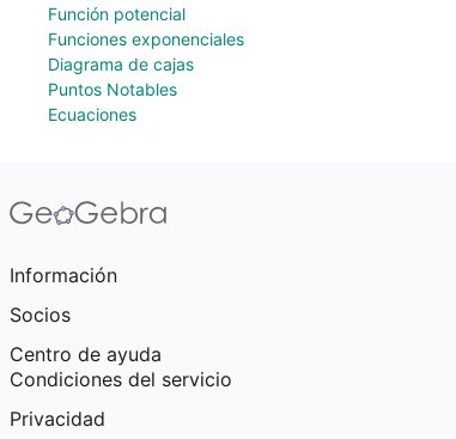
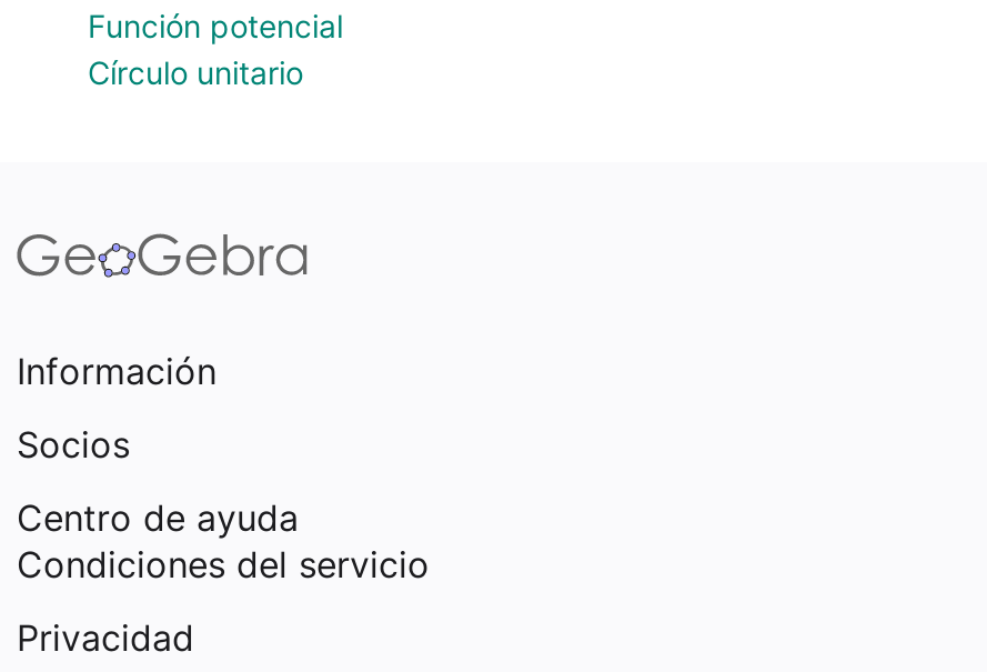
- Funciones exponenciales
- Diagrama de cajas
- Puntos Notables
- Ecuaciones
+ Círculo unitario
